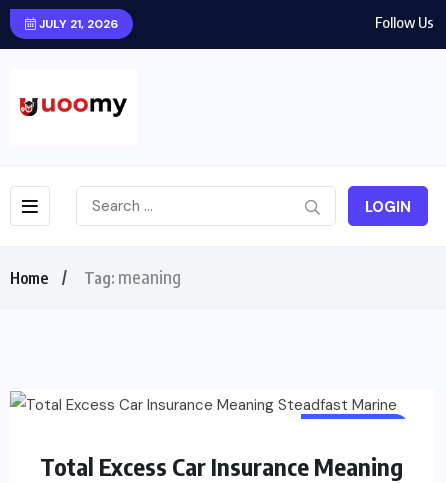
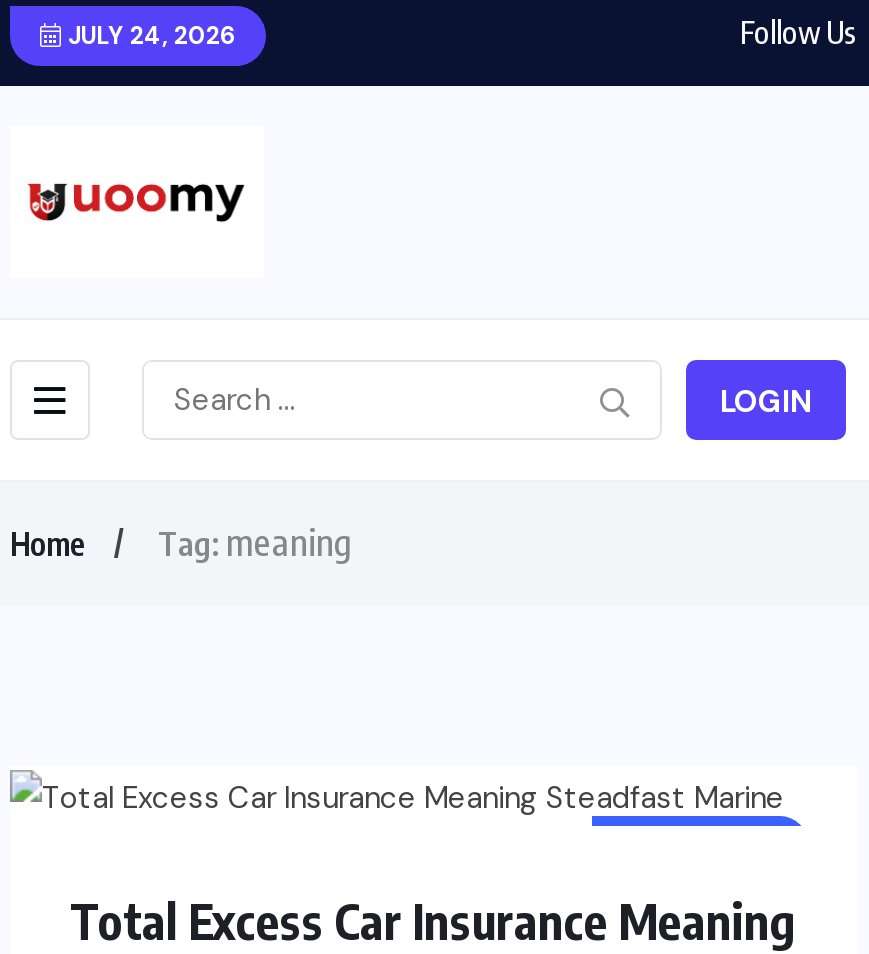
- JULY 21, 2026
+ JULY 24, 2026
